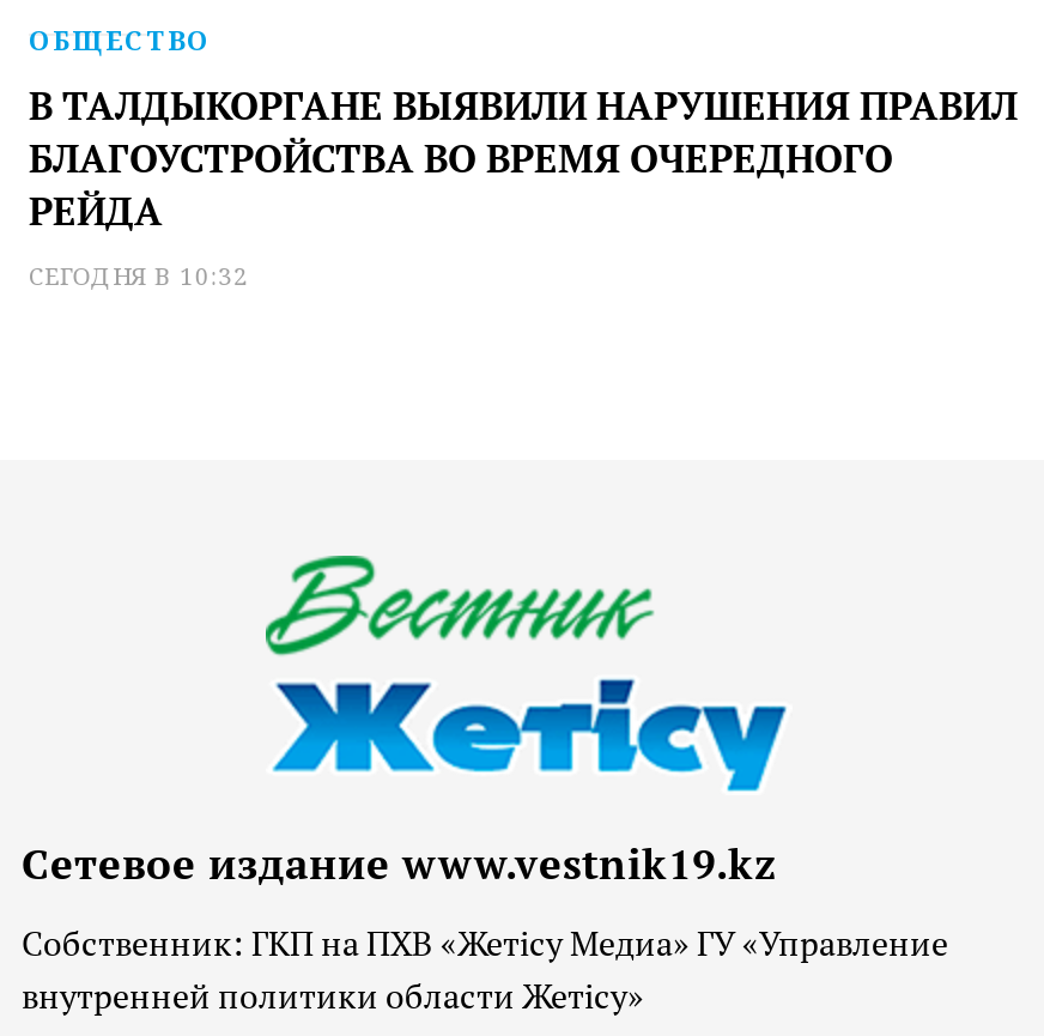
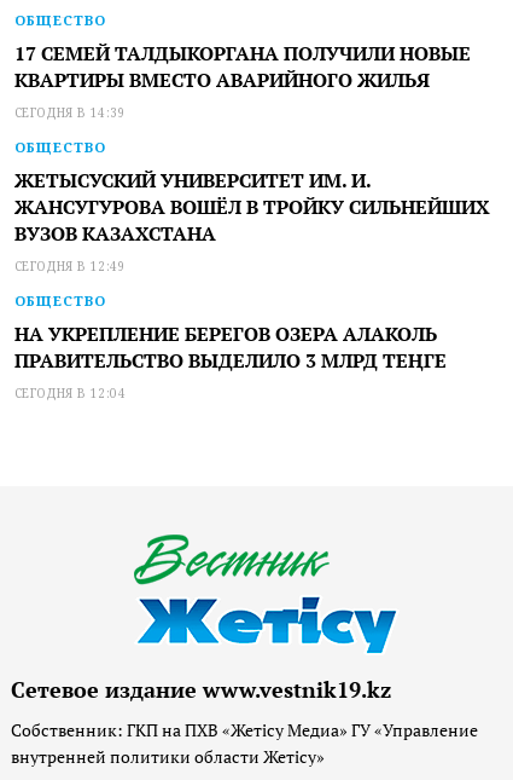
- В ТАЛДЫКОРГАНЕ ВЫЯВИЛИ НАРУШЕНИЯ ПРАВИЛ
- БЛАГОУСТРОЙСТВА ВО ВРЕМЯ ОЧЕРЕДНОГО
- РЕЙДА
- СЕГОДНЯ В 10:32
+ 17 СЕМЕЙ ТАЛДЫКОРГАНА ПОЛУЧИЛИ НОВЫЕ
+ КВАРТИРЫ ВМЕСТО АВАРИЙНОГО ЖИЛЬЯ
+ СЕГОДНЯ В 14:39
+ ОБЩЕСТВО
+ ЖЕТЫСУСКИЙ УНИВЕРСИТЕТ ИМ. И.
+ ЖАНСУГУРОВА ВОШЁЛ В ТРОЙКУ СИЛЬНЕЙШИХ
+ ВУЗОВ КАЗАХСТАНА
+ СЕГОДНЯ В 12:49
+ ОБЩЕСТВО
+ НА УКРЕПЛЕНИЕ БЕРЕГОВ ОЗЕРА АЛАКОЛЬ
+ ПРАВИТЕЛЬСТВО ВЫДЕЛИЛО 3 МЛРД ТЕҢГЕ
+ СЕГОДНЯ В 12:04
